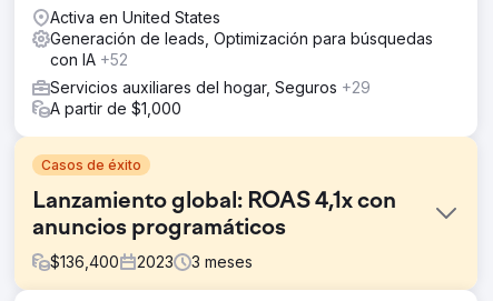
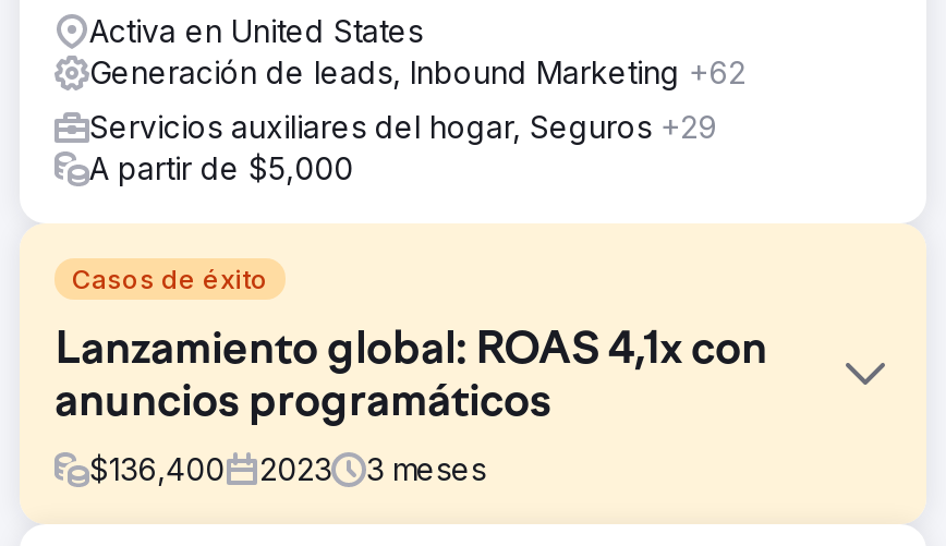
- Generación de leads, Optimización para búsquedas
- con IA +52
+ Generación de leads, Inbound Marketing +62

- A partir de $1,000
+ A partir de $5,000
